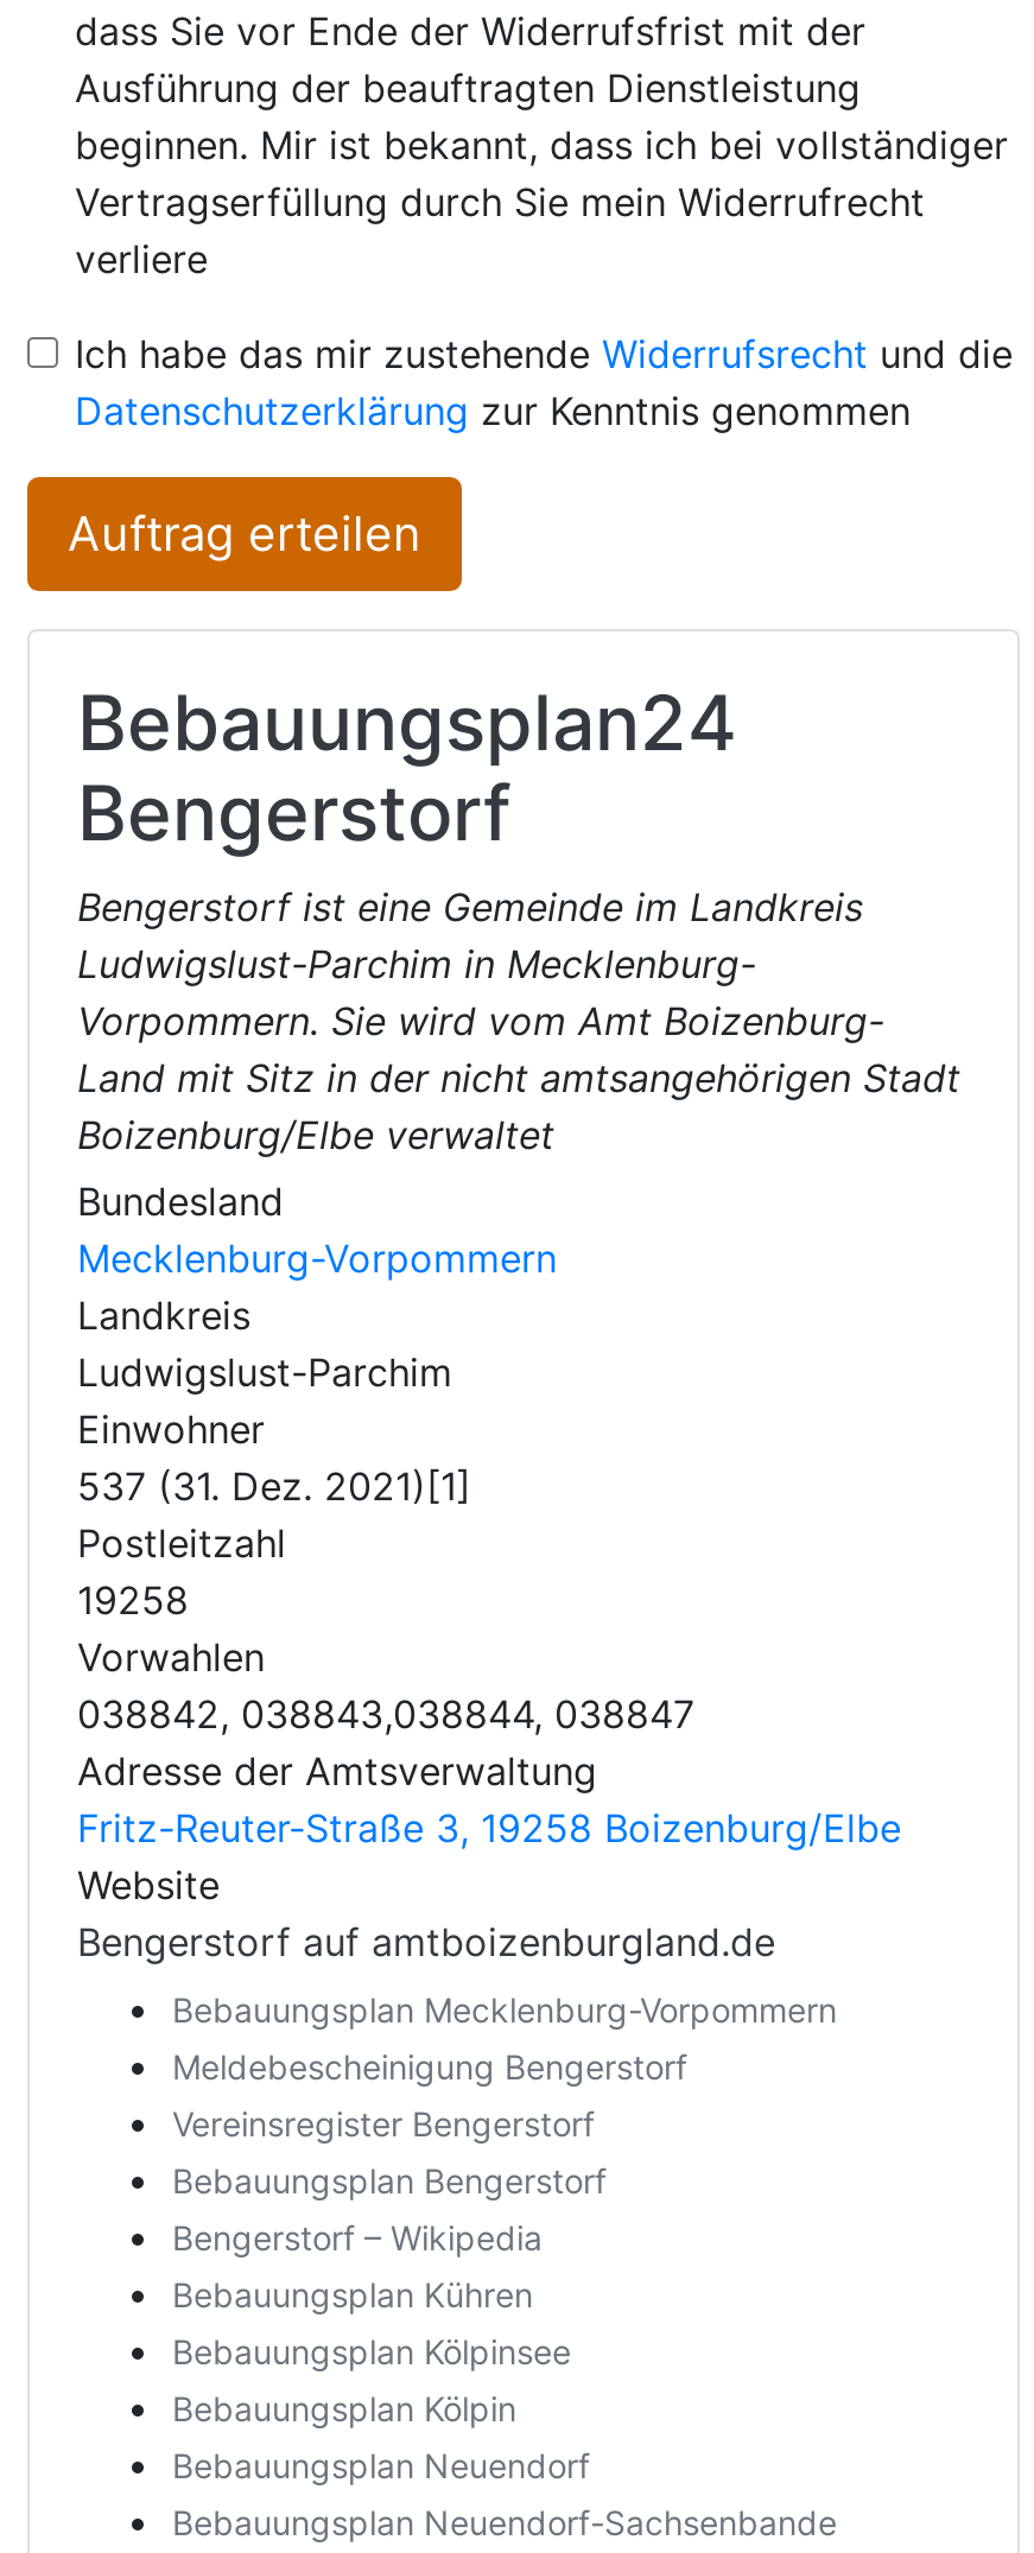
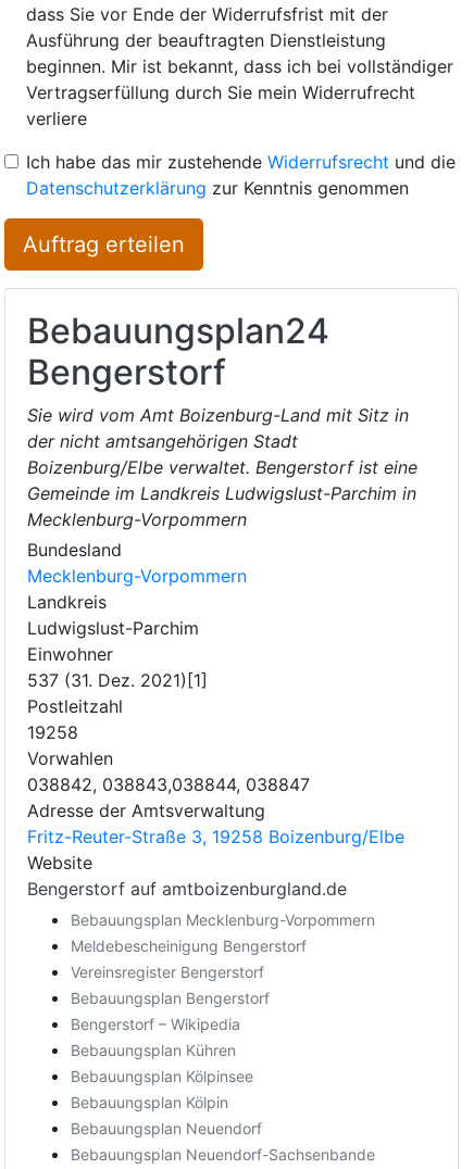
- Bengerstorf ist eine Gemeinde im Landkreis
- Ludwigslust-Parchim in Mecklenburg-
- Vorpommern. Sie wird vom Amt Boizenburg-
- Land mit Sitz in der nicht amtsangehörigen Stadt
- Boizenburg/Elbe verwaltet
+ Sie wird vom Amt Boizenburg-Land mit Sitz in
+ der nicht amtsangehörigen Stadt
+ Boizenburg/Elbe verwaltet. Bengerstorf ist eine
+ Gemeinde im Landkreis Ludwigslust-Parchim in
+ Mecklenburg-Vorpommern
